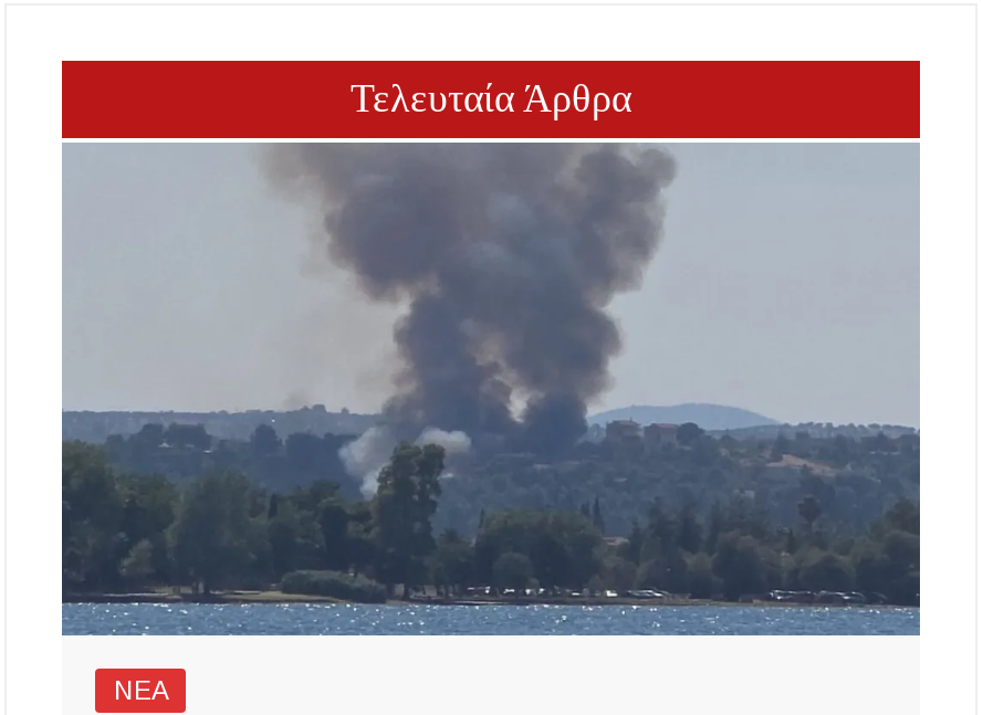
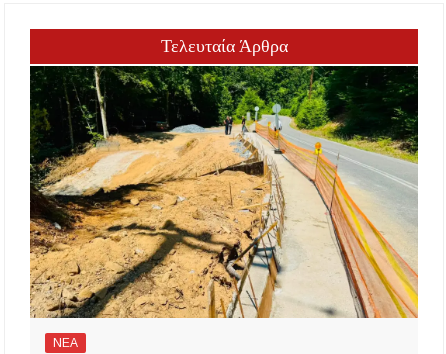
- [image]
+ [image]
